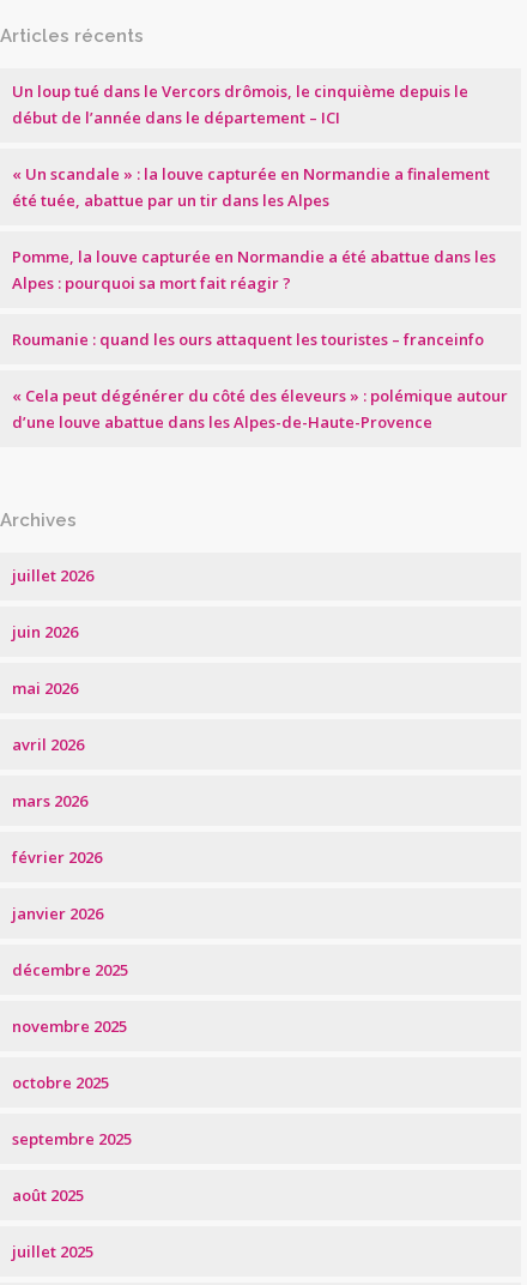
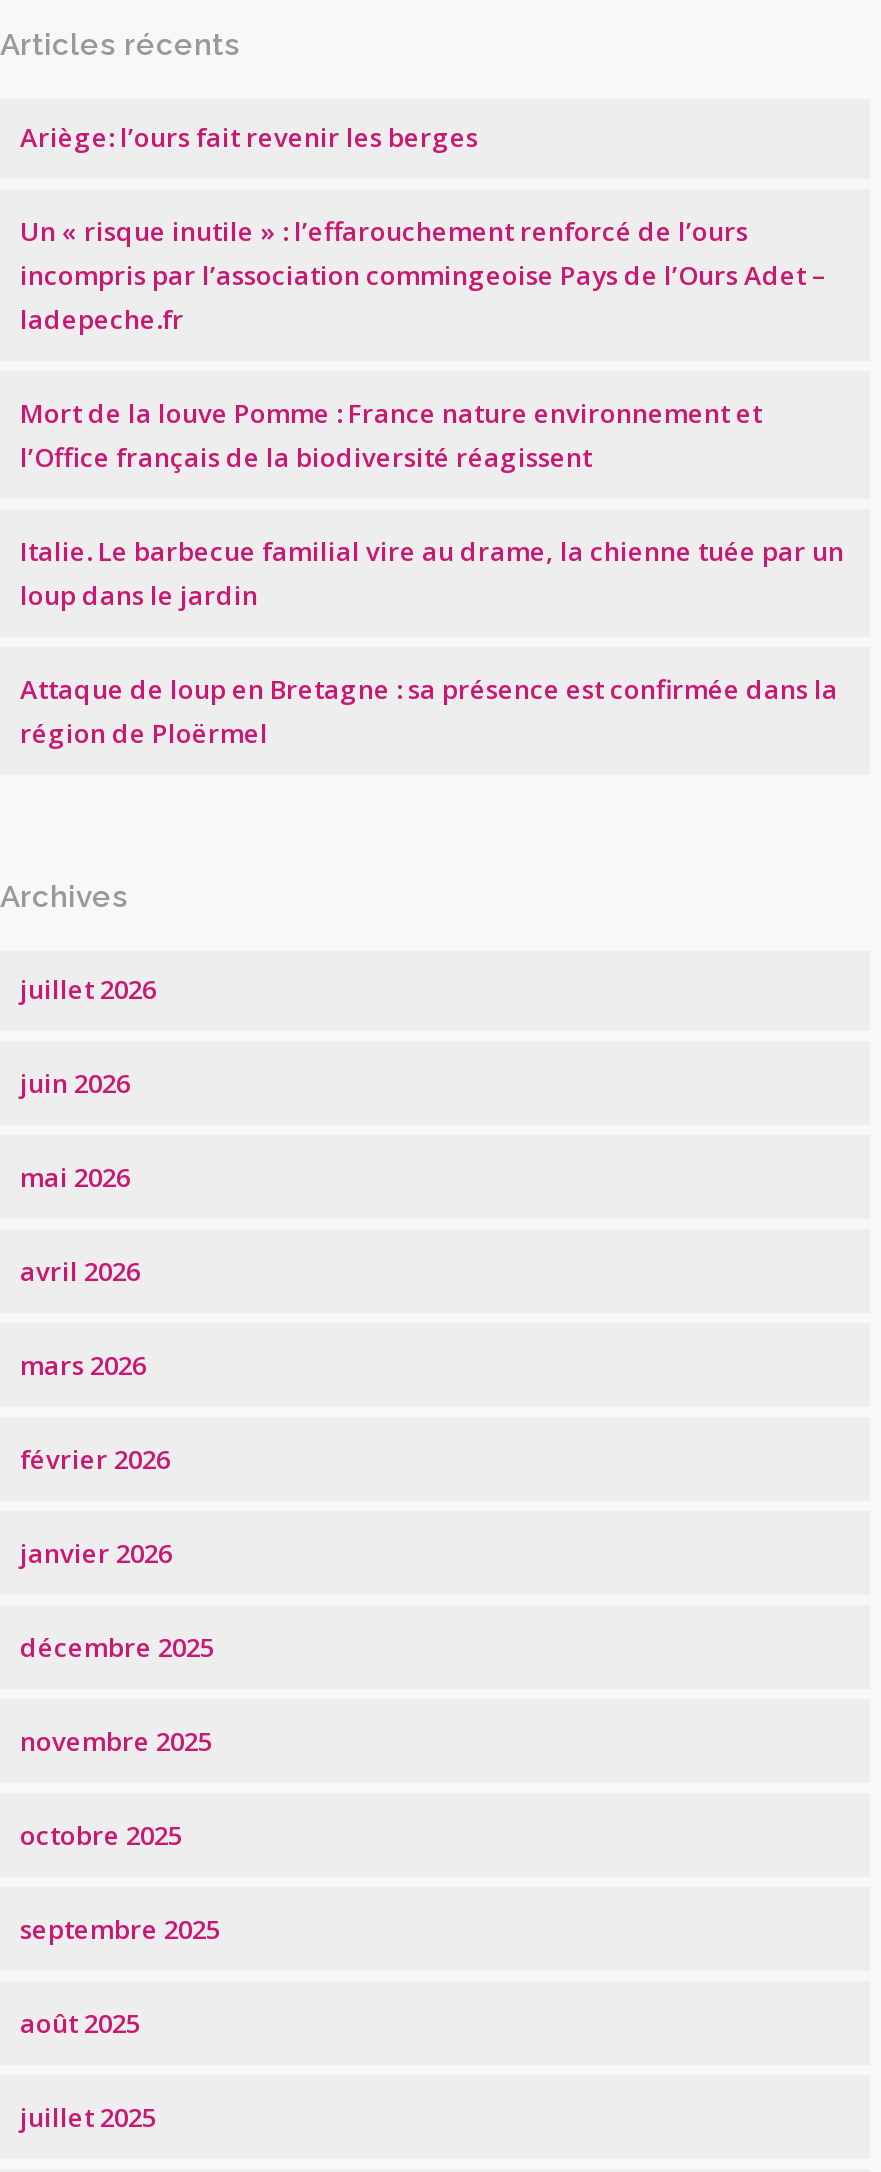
- Un loup tué dans le Vercors drômois, le cinquième depuis le
- début de l’année dans le département – ICI
+ Ariège: l’ours fait revenir les berges

- « Un scandale » : la louve capturée en Normandie a finalement
- été tuée, abattue par un tir dans les Alpes
+ Un « risque inutile » : l’effarouchement renforcé de l’ours
+ incompris par l’association commingeoise Pays de l’Ours Adet –
+ ladepeche.fr

- Pomme, la louve capturée en Normandie a été abattue dans les
- Alpes : pourquoi sa mort fait réagir ?
+ Mort de la louve Pomme : France nature environnement et
+ l’Office français de la biodiversité réagissent

- Roumanie : quand les ours attaquent les touristes – franceinfo
+ Italie. Le barbecue familial vire au drame, la chienne tuée par un
+ loup dans le jardin

- « Cela peut dégénérer du côté des éleveurs » : polémique autour
- d’une louve abattue dans les Alpes-de-Haute-Provence
+ Attaque de loup en Bretagne : sa présence est confirmée dans la
+ région de Ploërmel
